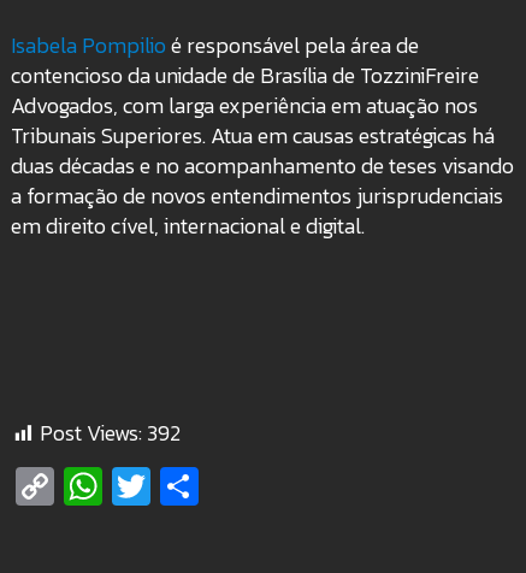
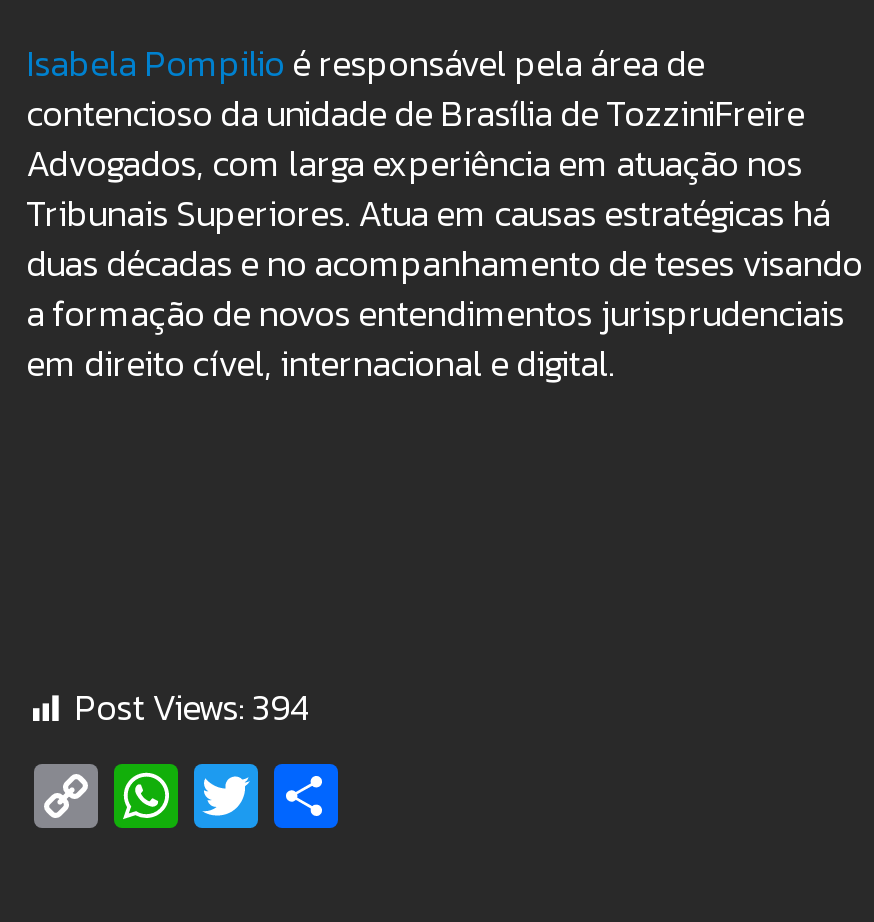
- Post Views: 392
+ Post Views: 394
